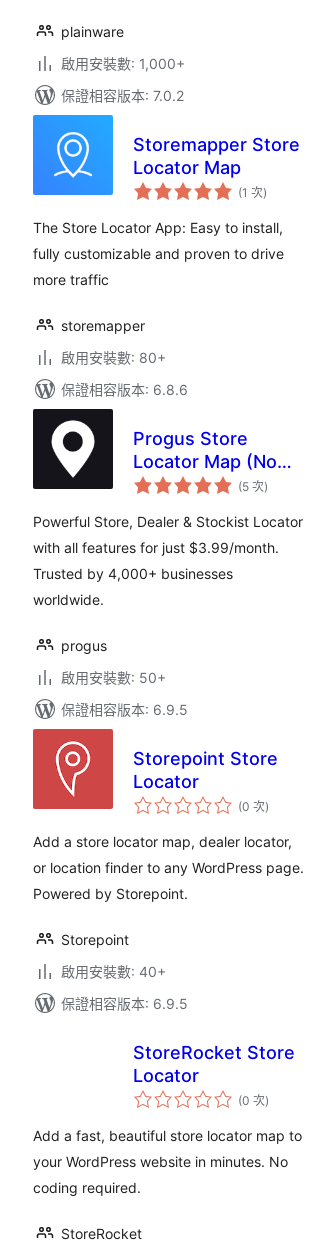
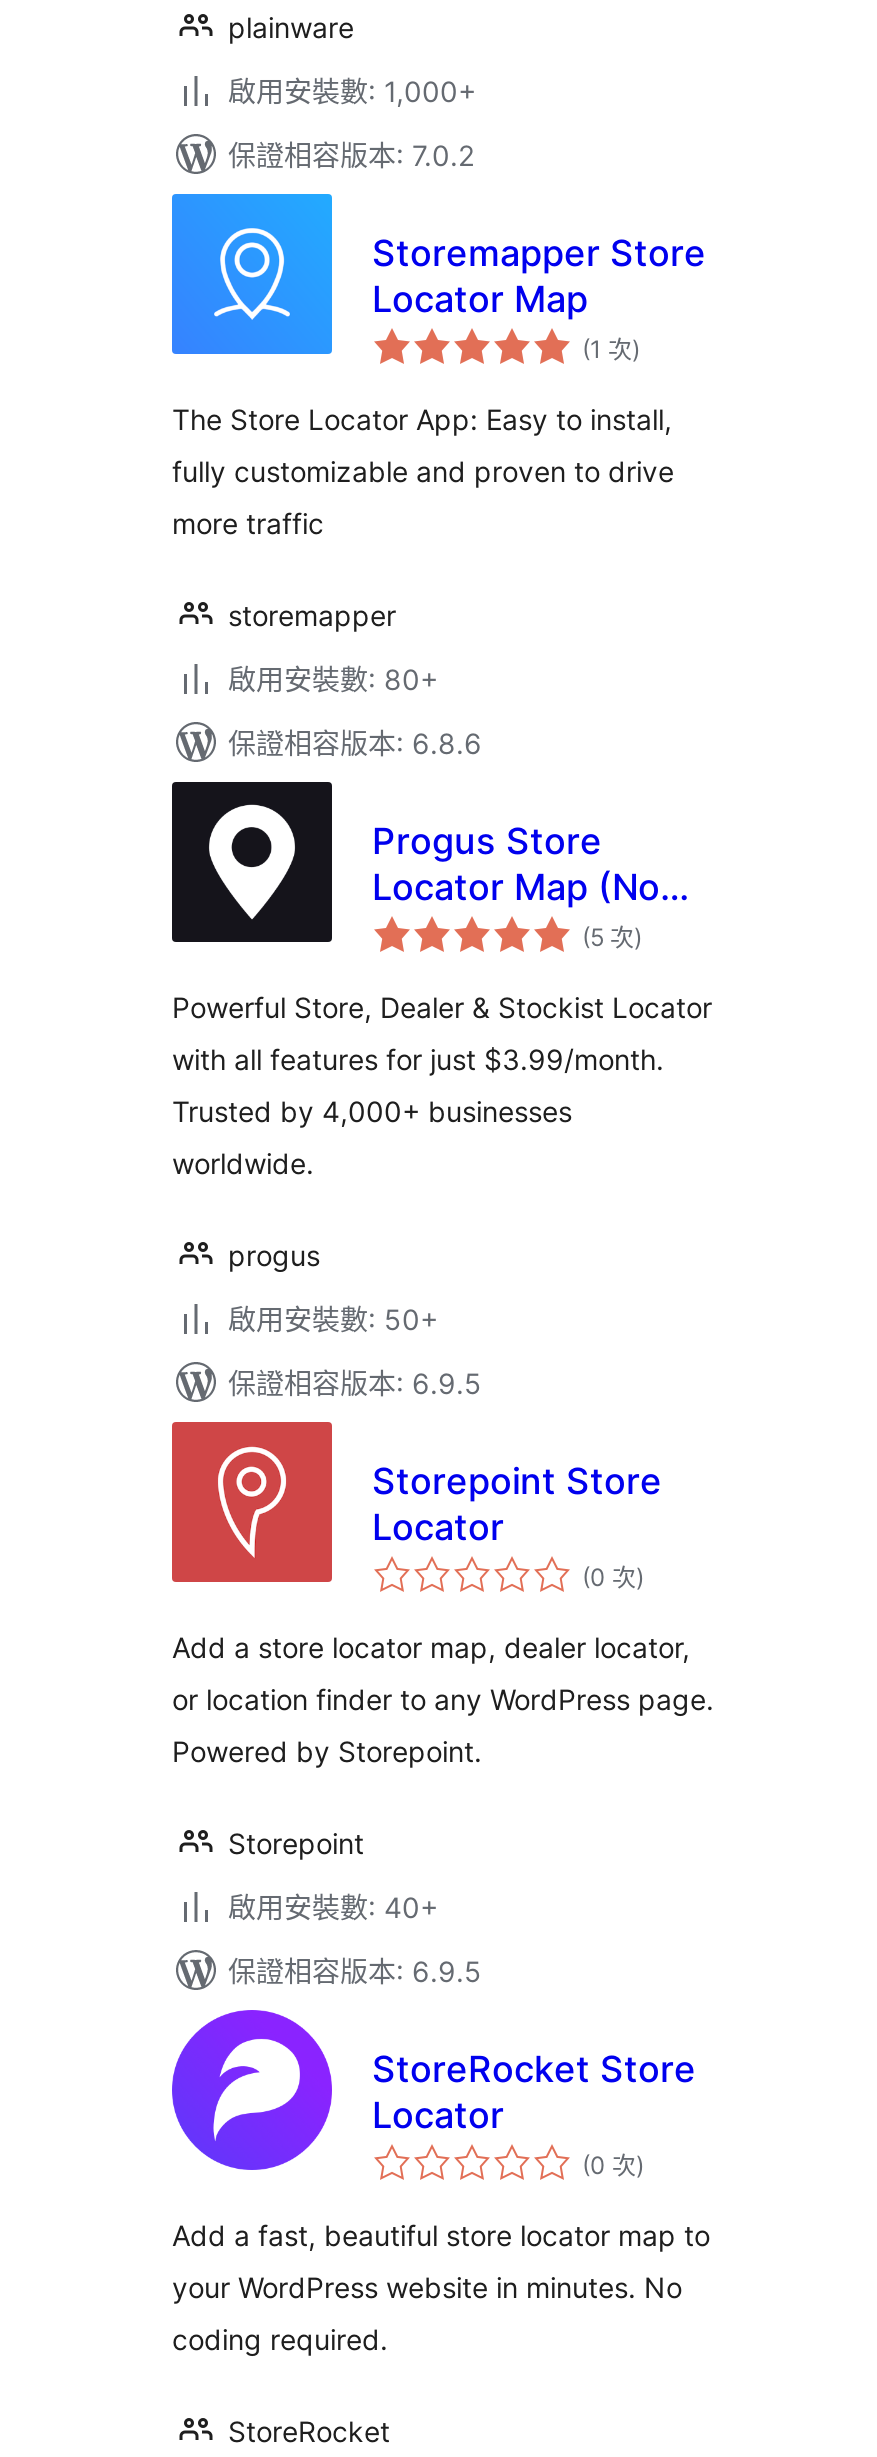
+ [image]
